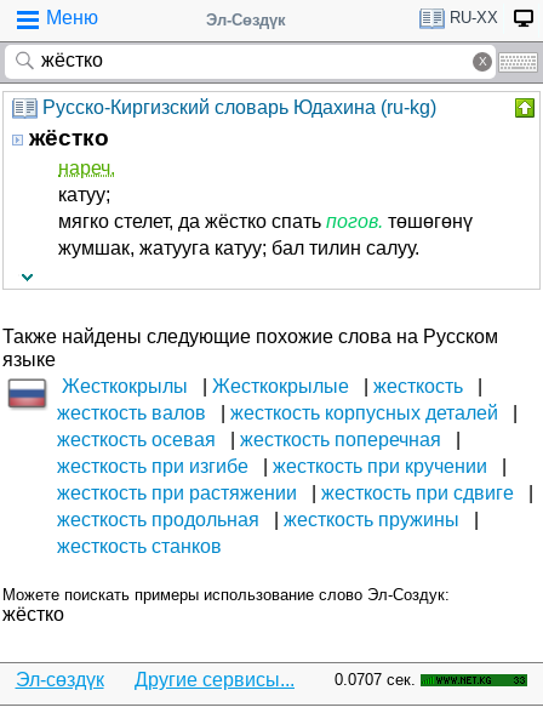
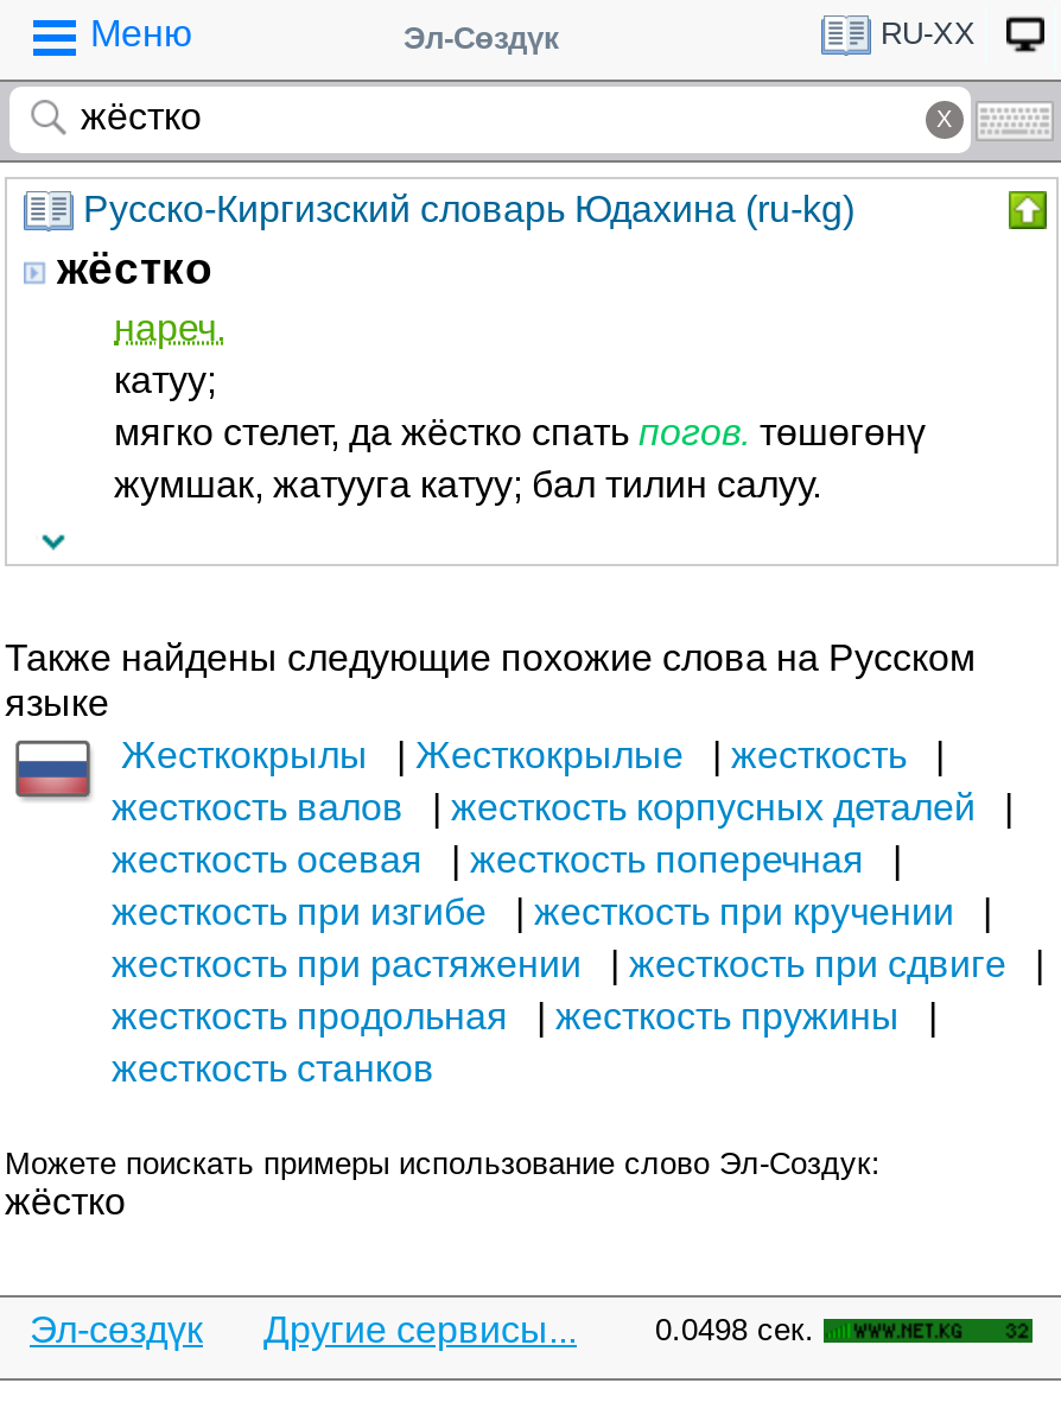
- 0.0707 сек.
+ 0.0498 сек.
